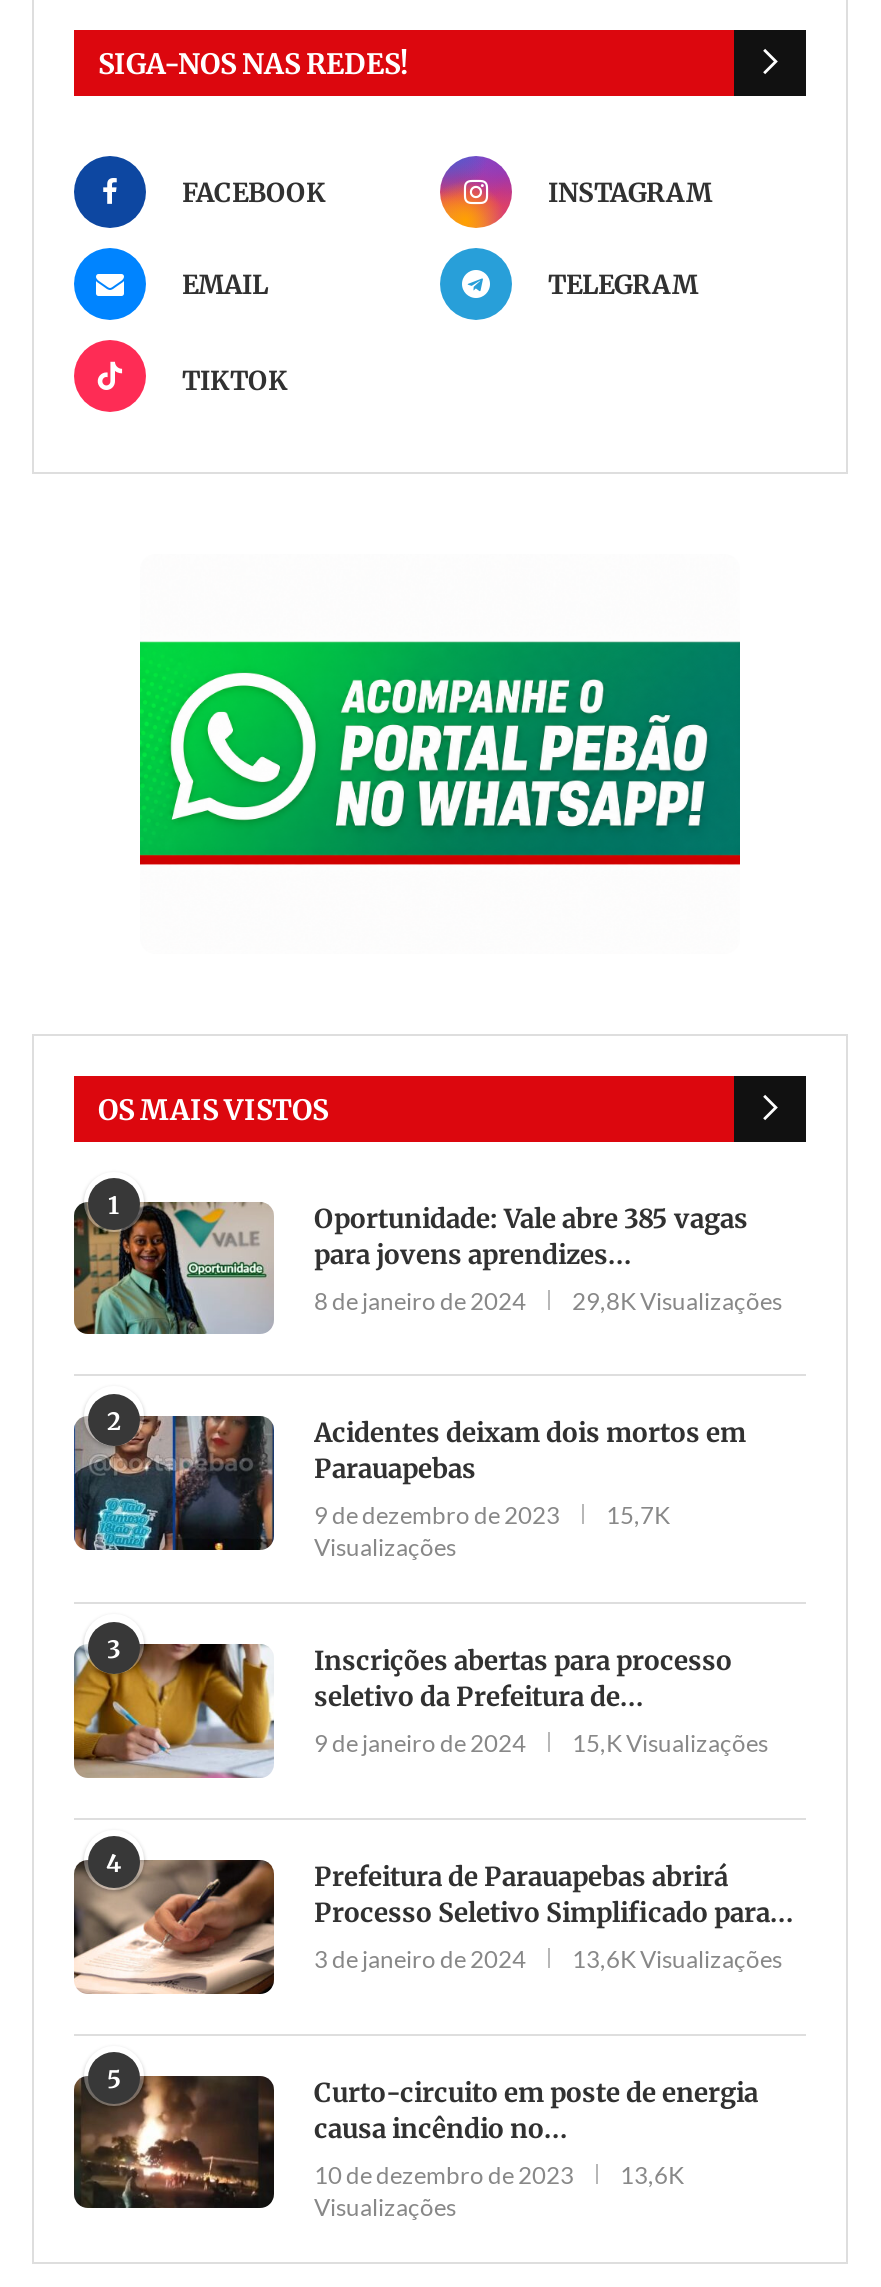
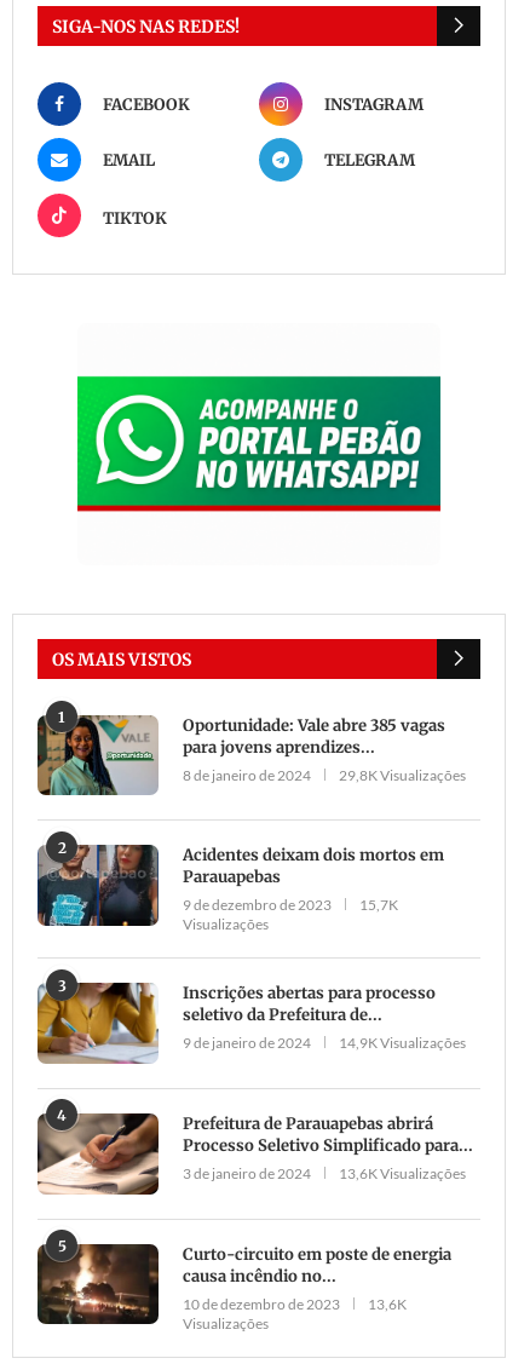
- 15,K Visualizações
+ 14,9K Visualizações
